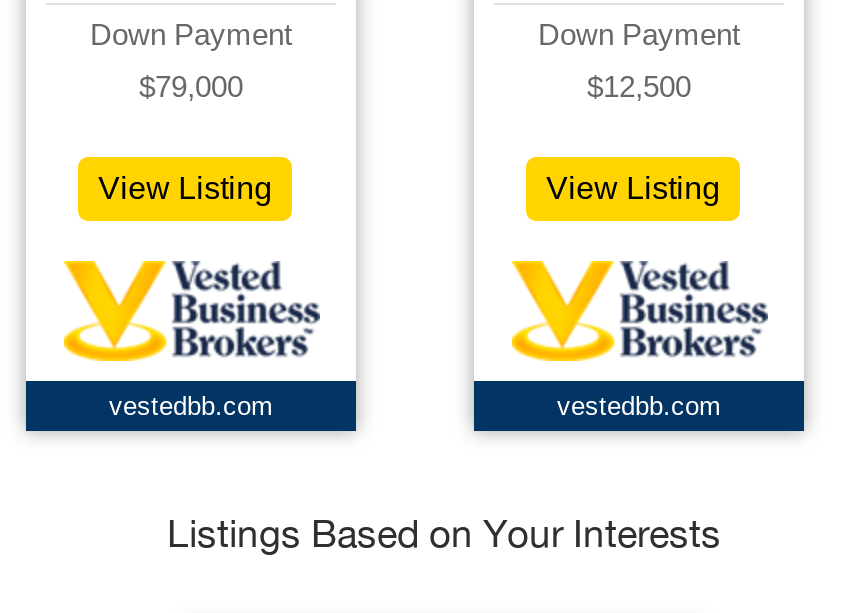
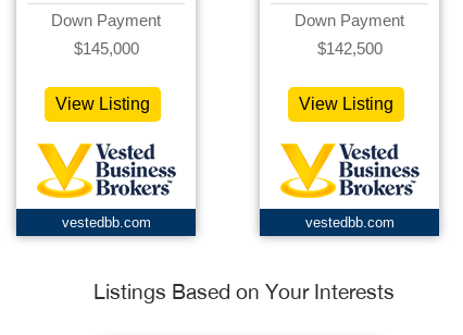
- $79,000
+ $145,000

- $12,500
+ $142,500
